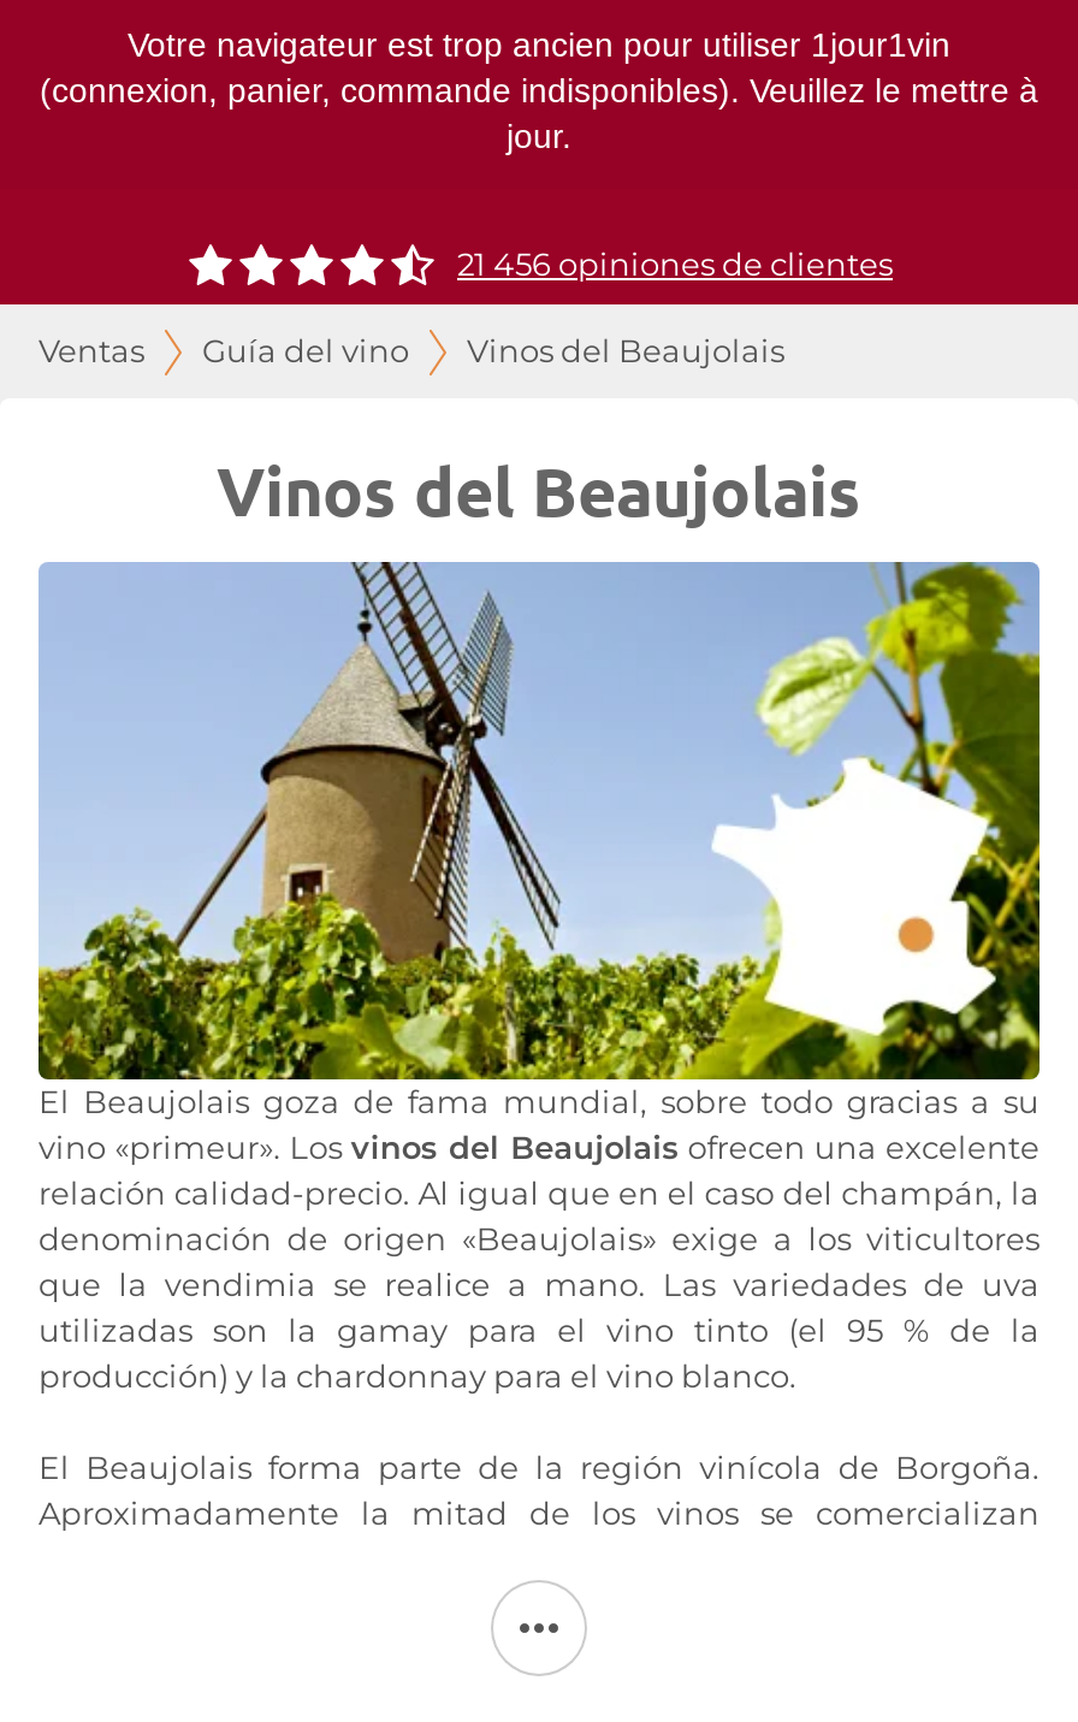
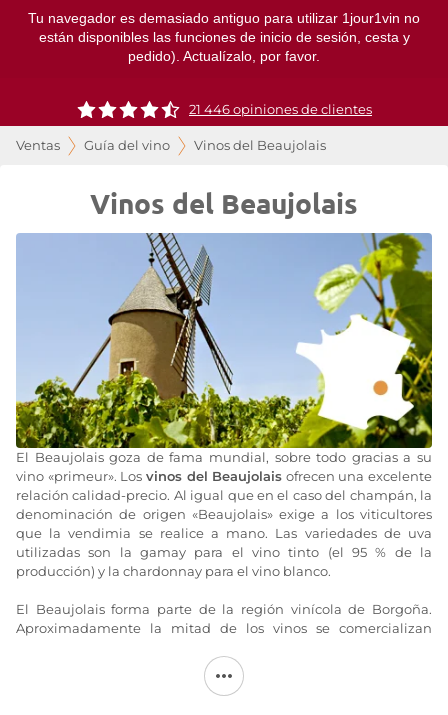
- Votre navigateur est trop ancien pour utiliser 1jour1vin
- (connexion, panier, commande indisponibles). Veuillez le mettre à
- jour.
+ Tu navegador es demasiado antiguo para utilizar 1jour1vin no
+ están disponibles las funciones de inicio de sesión, cesta y
+ pedido). Actualízalo, por favor.

- 21 456 opiniones de clientes
+ 21 446 opiniones de clientes
